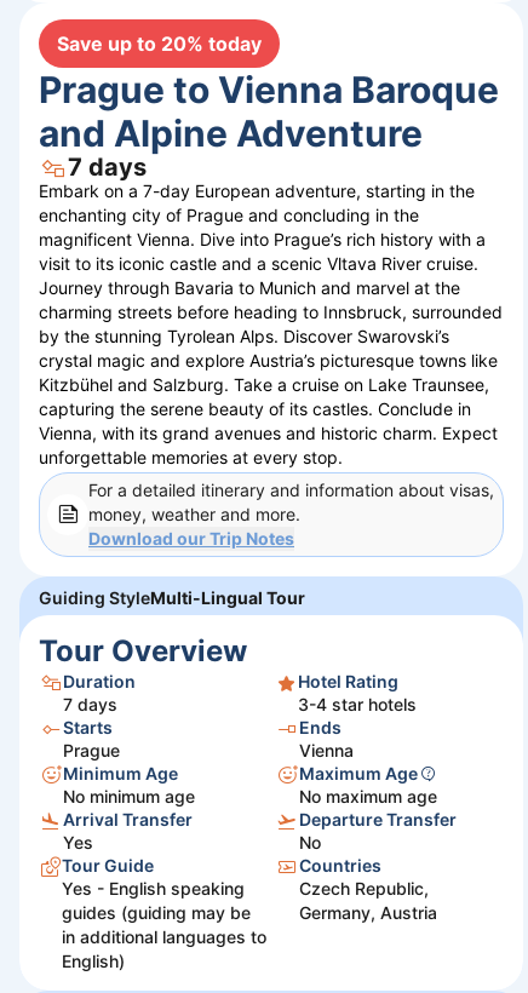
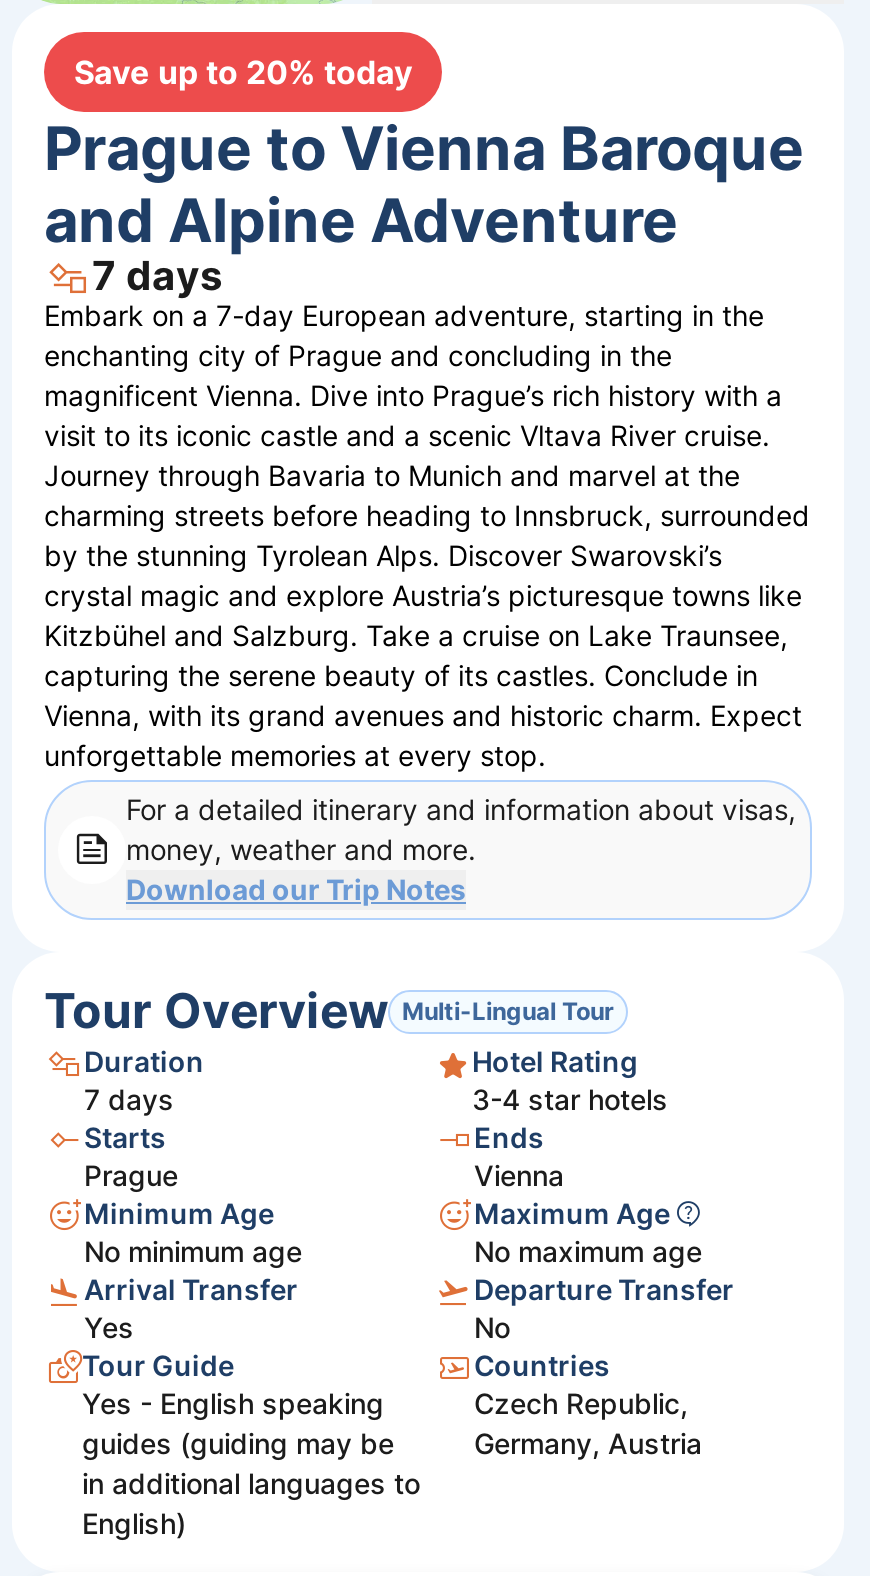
- Guiding StyleMulti-Lingual Tour
- Tour Overview
+ Tour Overview Multi-Lingual Tour
